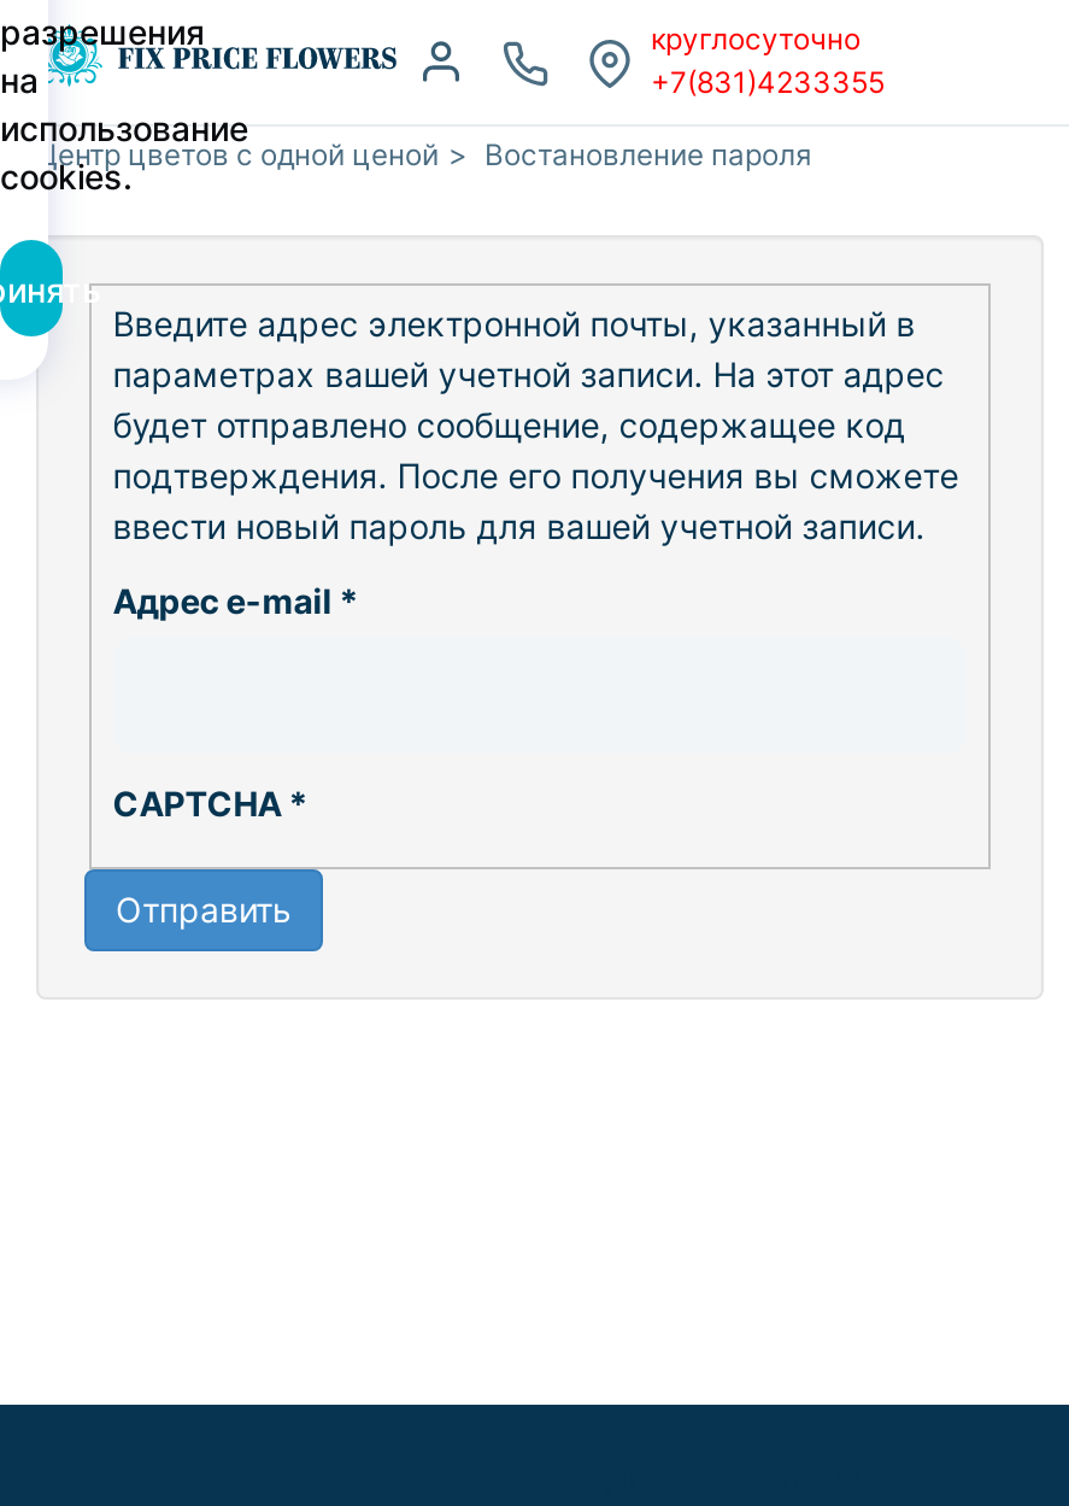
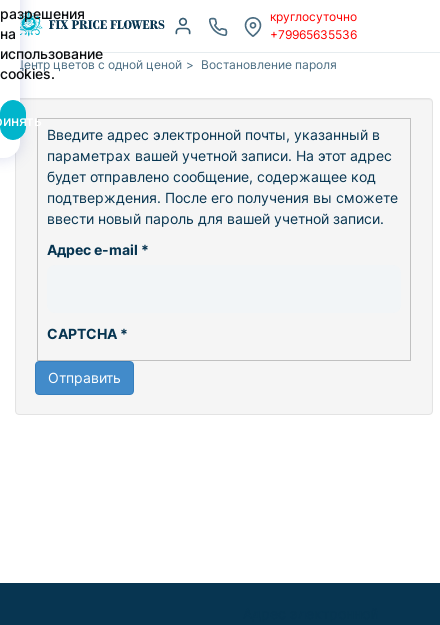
- +7(831)4233355
+ +79965635536
